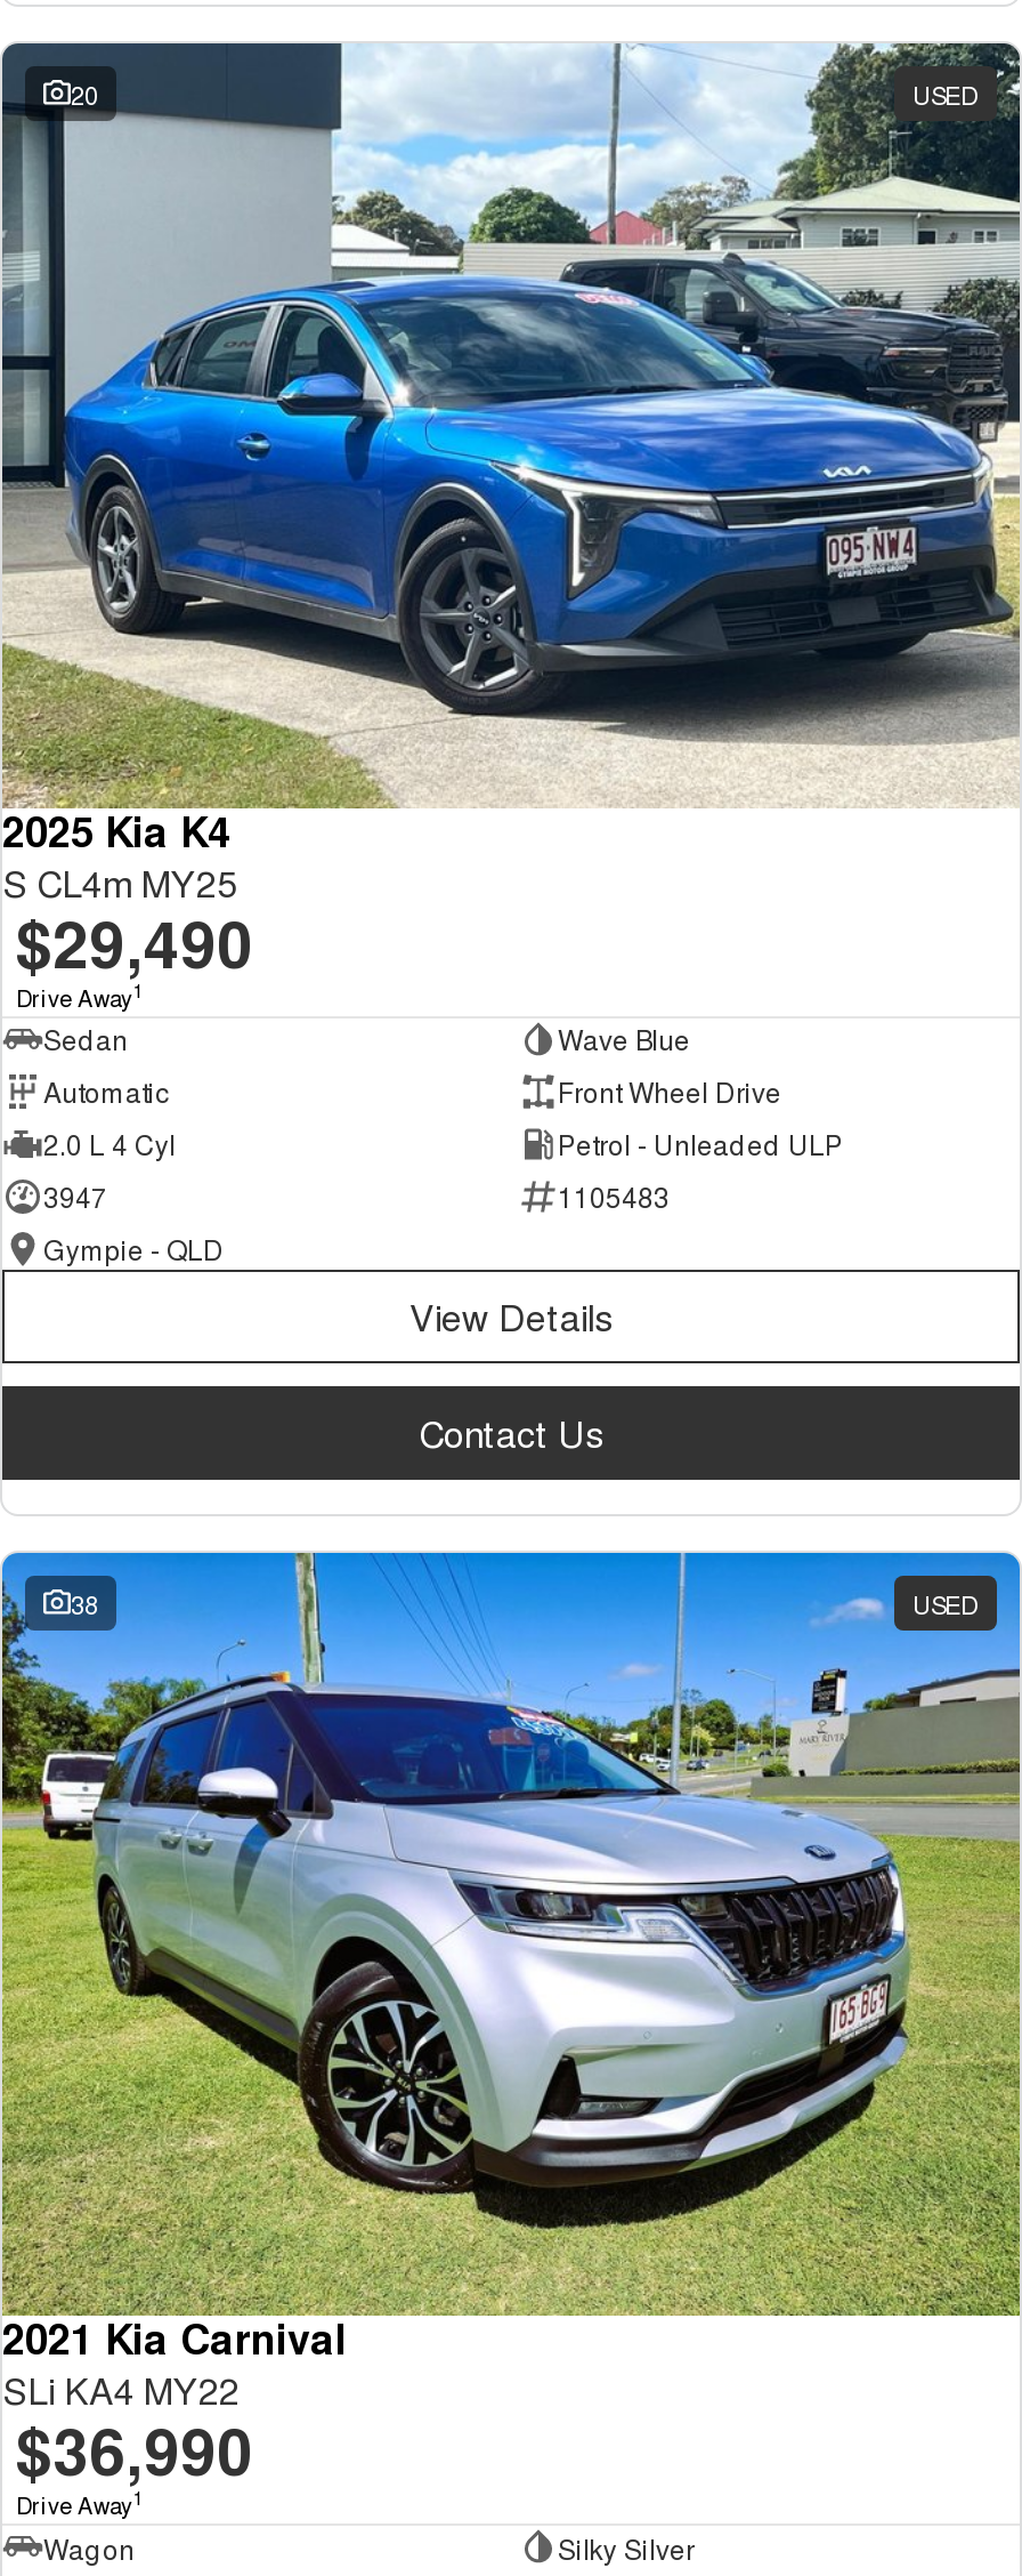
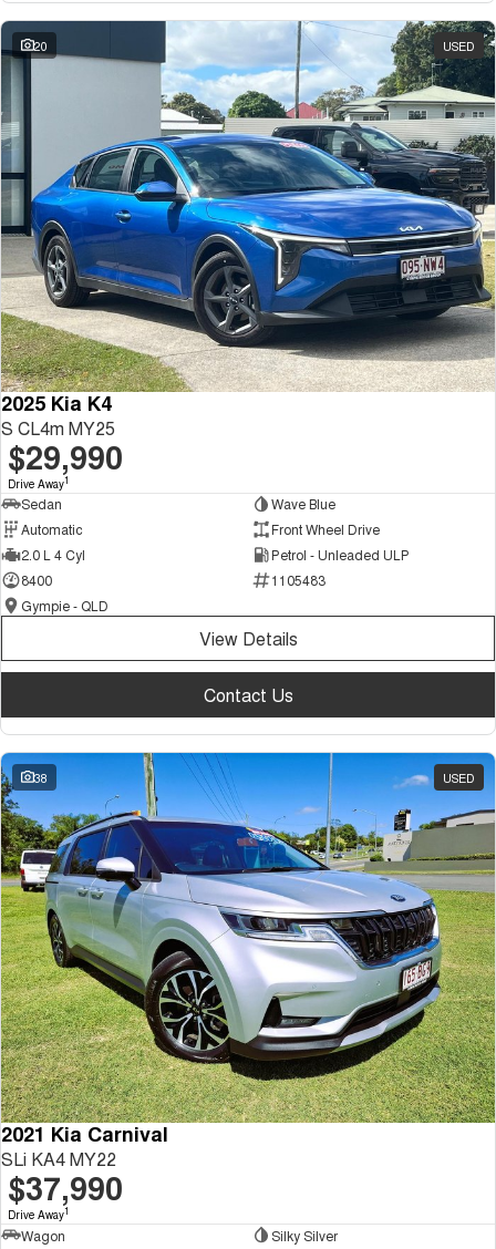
- $29,490
+ $29,990

- 3947
+ 8400

- $36,990
+ $37,990
